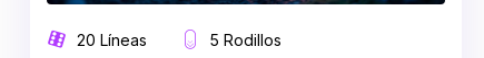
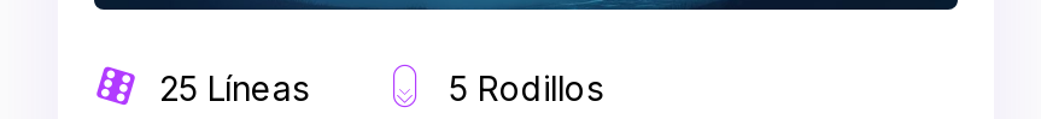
- 20 Líneas
+ 25 Líneas
